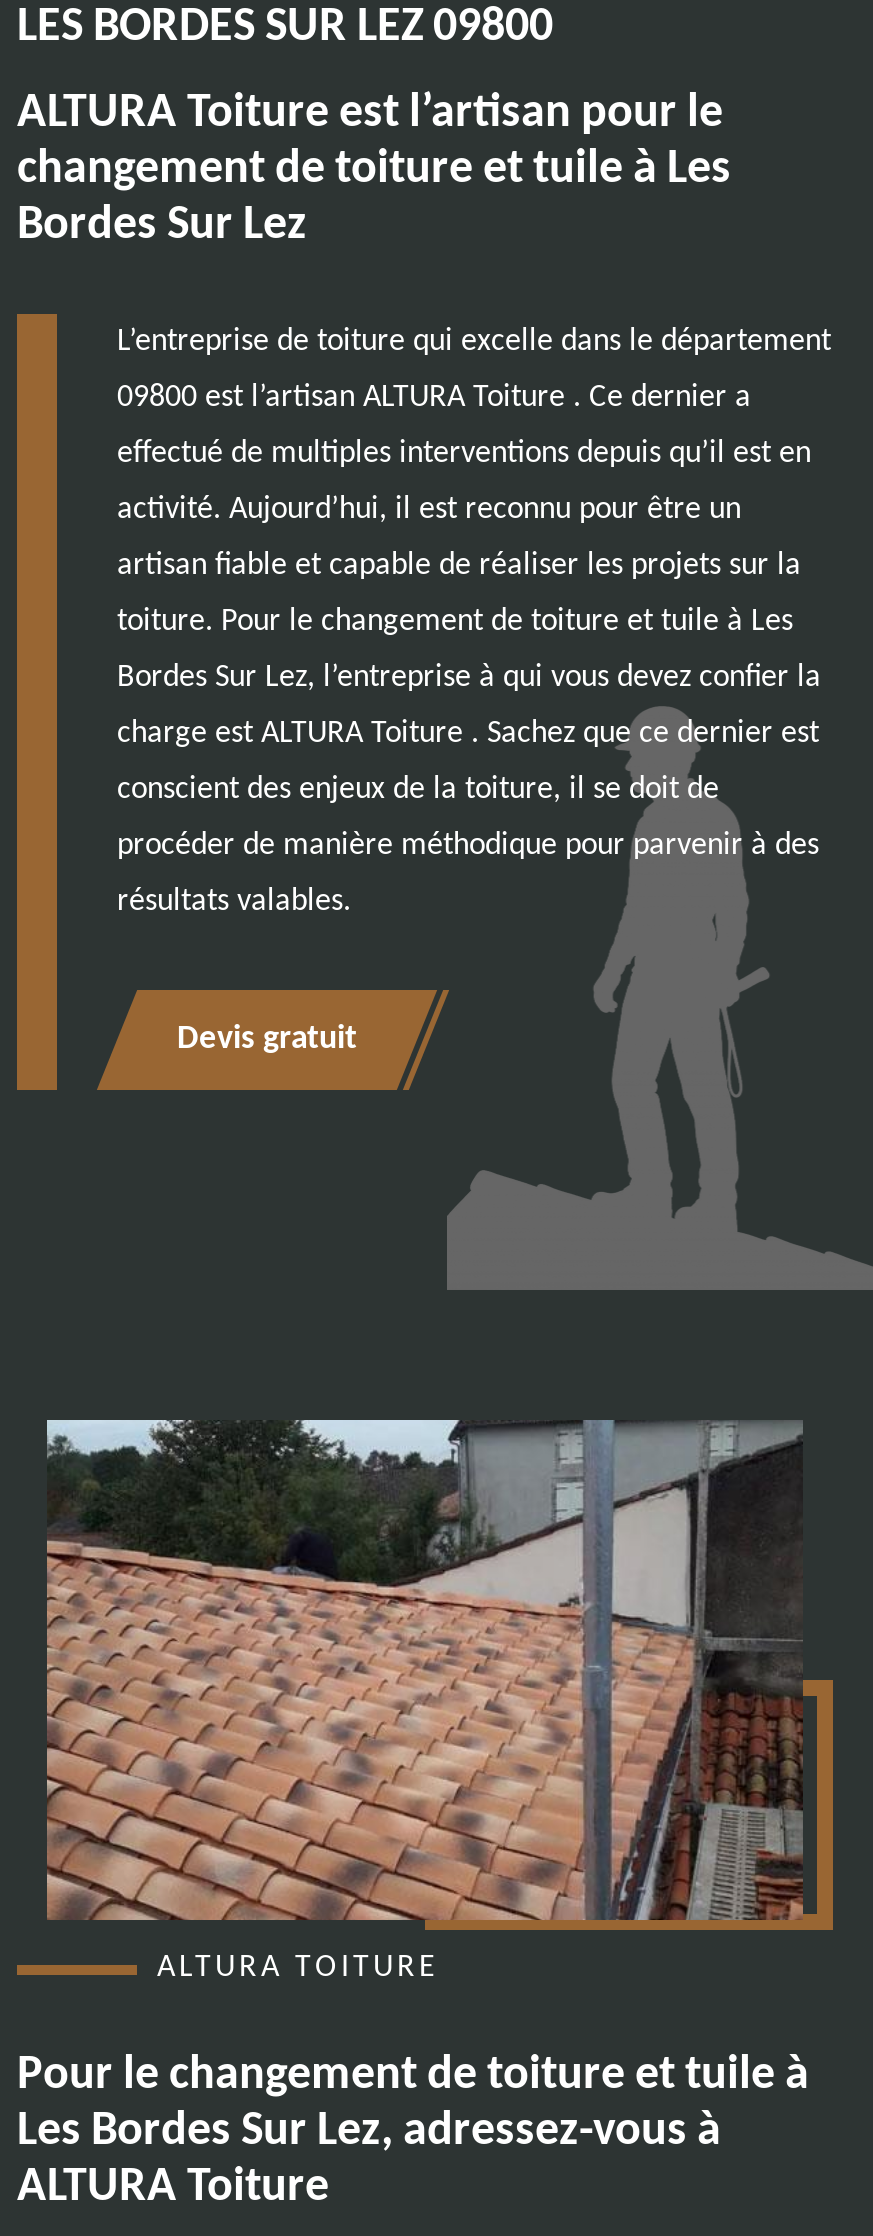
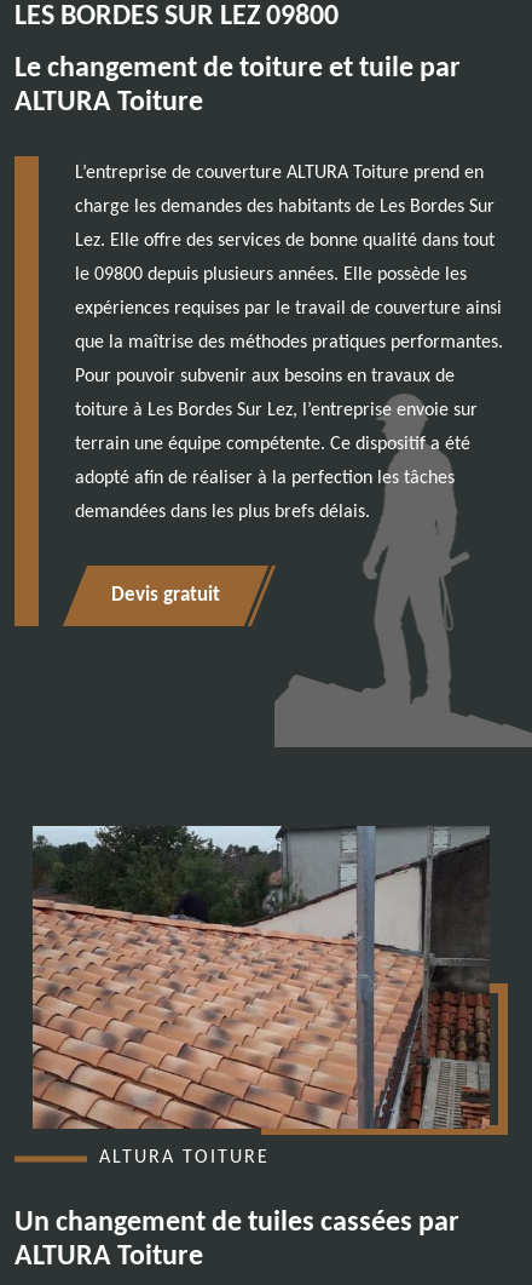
- ALTURA Toiture est l’artisan pour le
- changement de toiture et tuile à Les
- Bordes Sur Lez
+ Le changement de toiture et tuile par
+ ALTURA Toiture

- L’entreprise de toiture qui excelle dans le département
+ L’entreprise de couverture ALTURA Toiture prend en

- 09800 est l’artisan ALTURA Toiture . Ce dernier a
+ charge les demandes des habitants de Les Bordes Sur

- effectué de multiples interventions depuis qu’il est en
+ Lez. Elle offre des services de bonne qualité dans tout

- activité. Aujourd’hui, il est reconnu pour être un
+ le 09800 depuis plusieurs années. Elle possède les

- artisan fiable et capable de réaliser les projets sur la
+ expériences requises par le travail de couverture ainsi

- toiture. Pour le changement de toiture et tuile à Les
+ que la maîtrise des méthodes pratiques performantes.

- Bordes Sur Lez, l’entreprise à qui vous devez confier la
+ Pour pouvoir subvenir aux besoins en travaux de

- charge est ALTURA Toiture . Sachez que ce dernier est
+ toiture à Les Bordes Sur Lez, l’entreprise envoie sur

- conscient des enjeux de la toiture, il se doit de
+ terrain une équipe compétente. Ce dispositif a été

- procéder de manière méthodique pour parvenir à des
+ adopté afin de réaliser à la perfection les tâches

- résultats valables.
+ demandées dans les plus brefs délais.

- Pour le changement de toiture et tuile à
- Les Bordes Sur Lez, adressez-vous à
+ Un changement de tuiles cassées par
